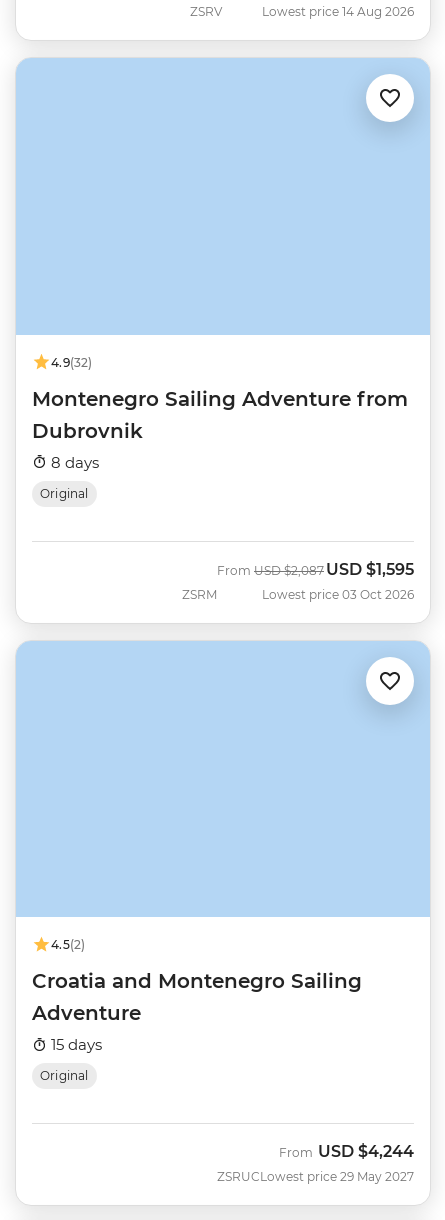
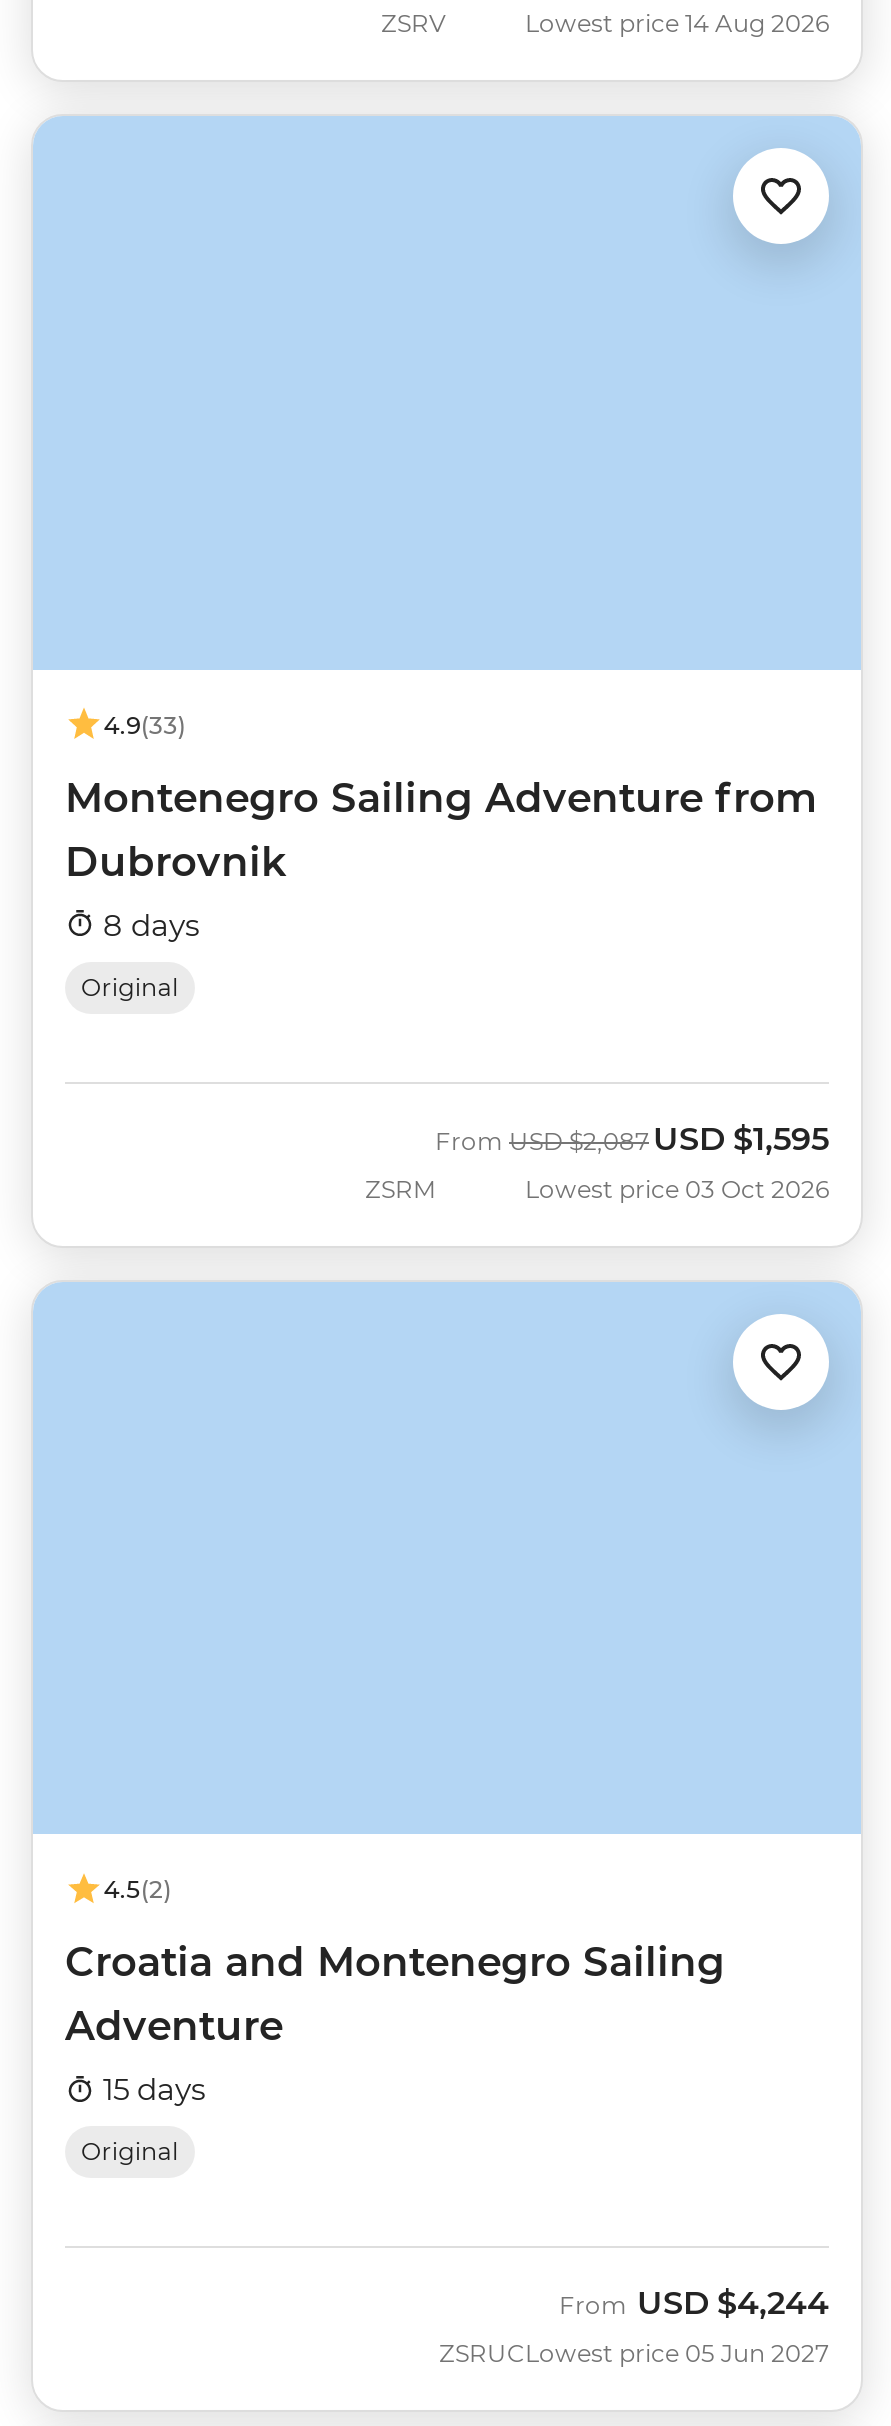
- 4.9(32)
+ 4.9(33)

- Lowest price 29 May 2027
+ Lowest price 05 Jun 2027
